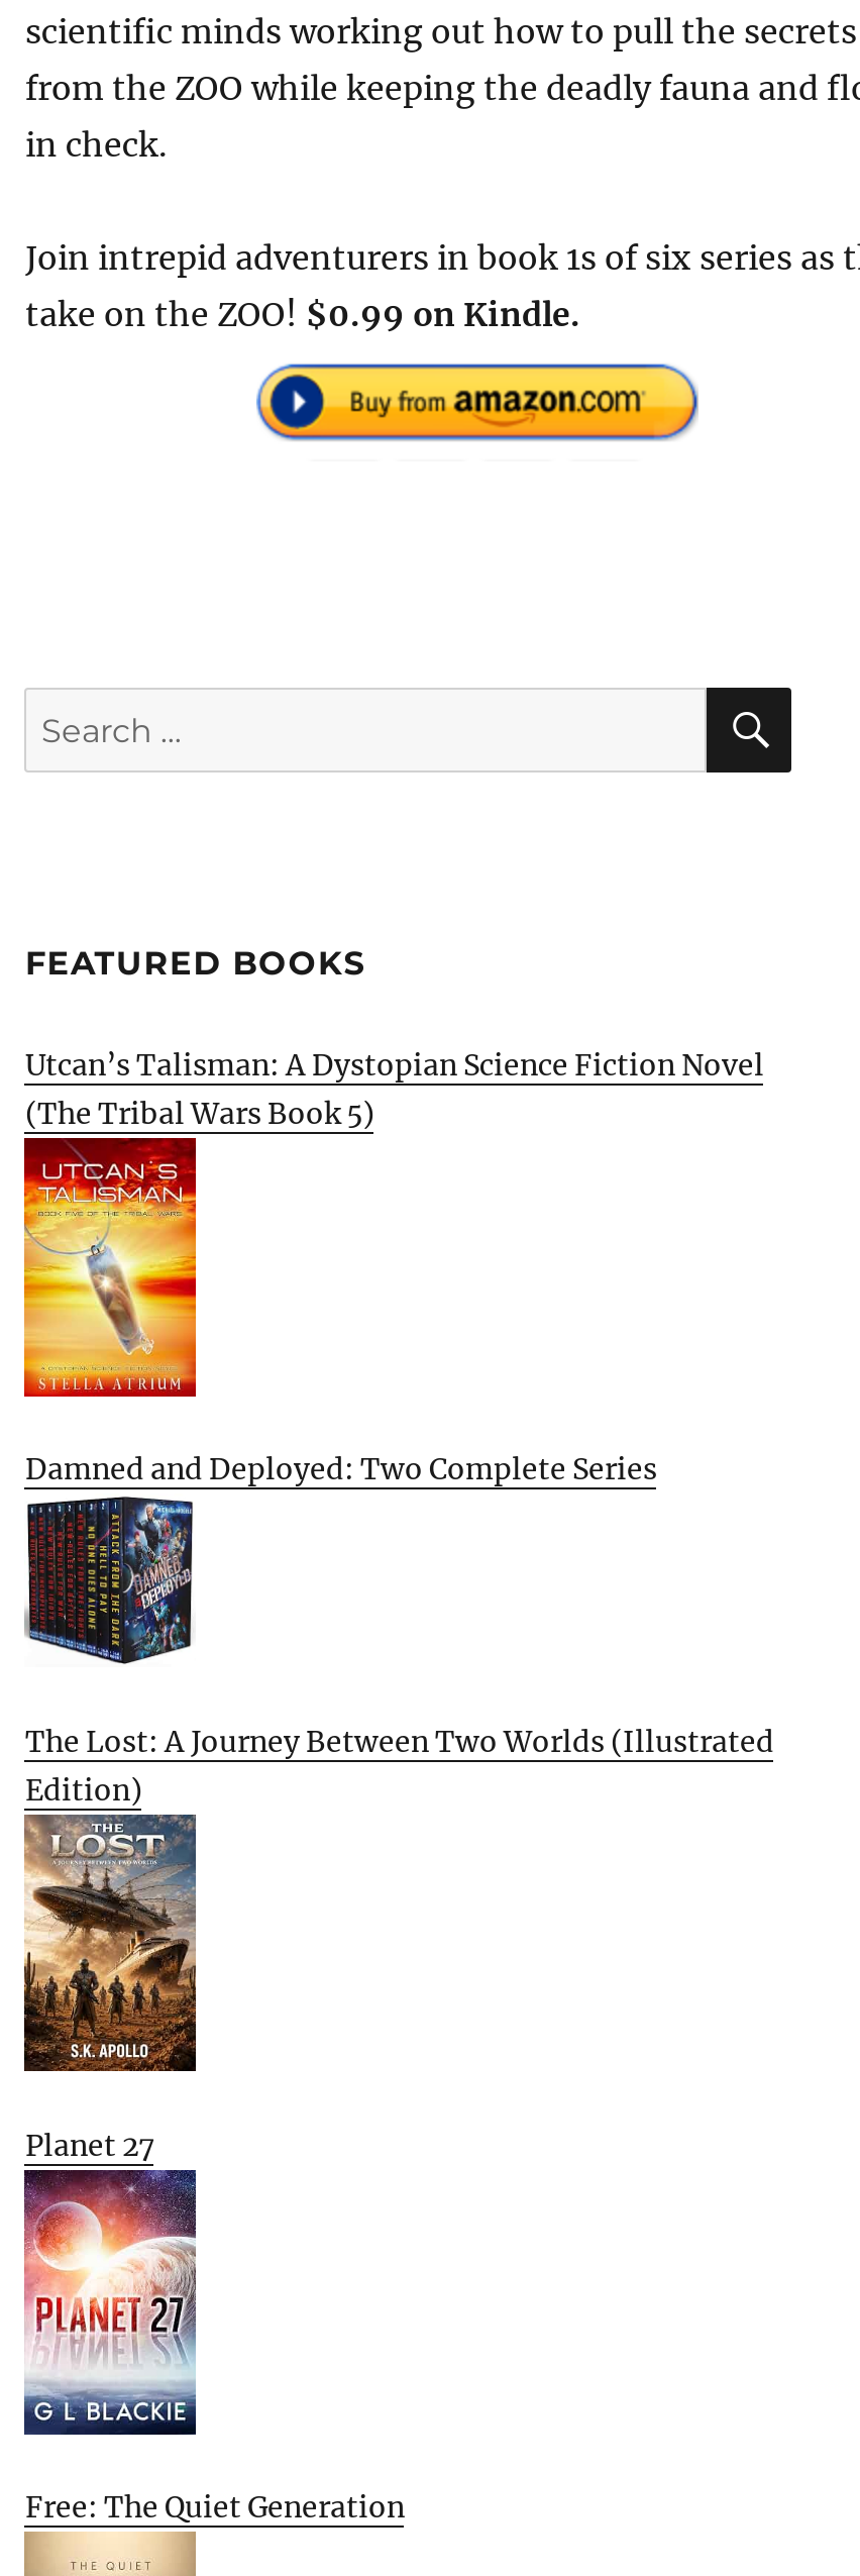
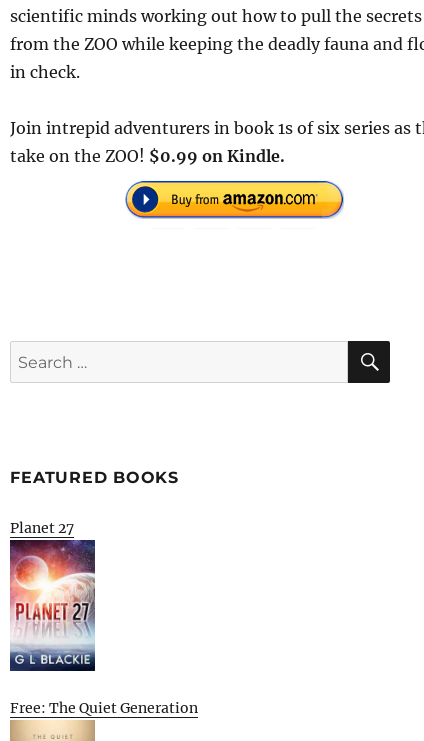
- Utcan’s Talisman: A Dystopian Science Fiction Novel
- (The Tribal Wars Book 5)

- [image]
- Damned and Deployed: Two Complete Series

- [image]
- The Lost: A Journey Between Two Worlds (Illustrated
- Edition)

- [image]
